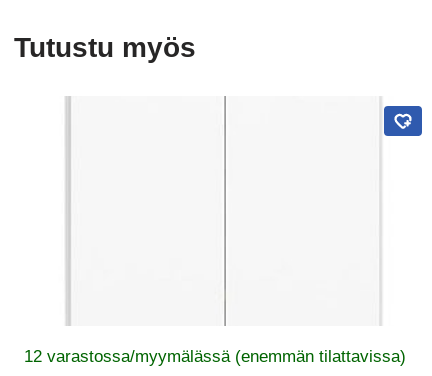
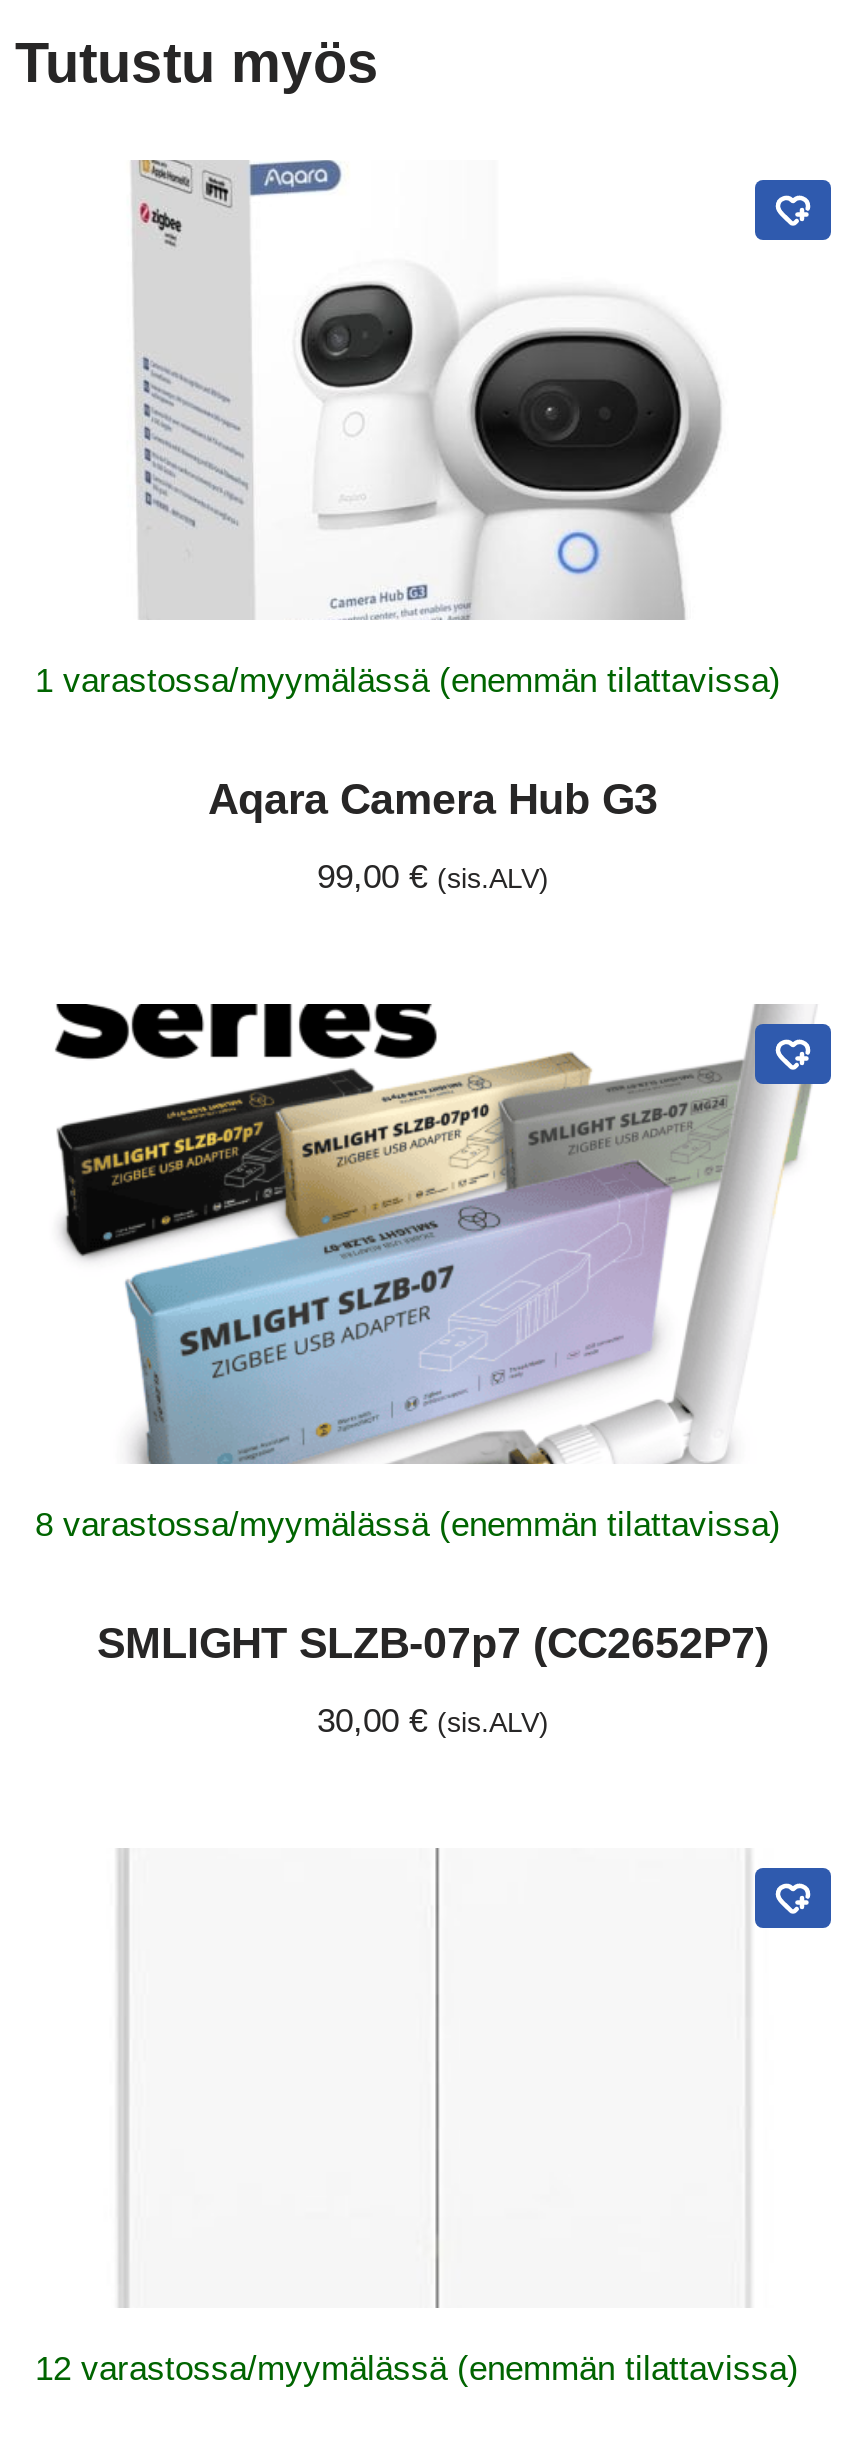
+ [image]
+ 1 varastossa/myymälässä (enemmän tilattavissa)
+ Aqara Camera Hub G3
+ 99,00 € (sis.ALV)

+ [image]
+ 8 varastossa/myymälässä (enemmän tilattavissa)
+ SMLIGHT SLZB-07p7 (CC2652P7)
+ 30,00 € (sis.ALV)
